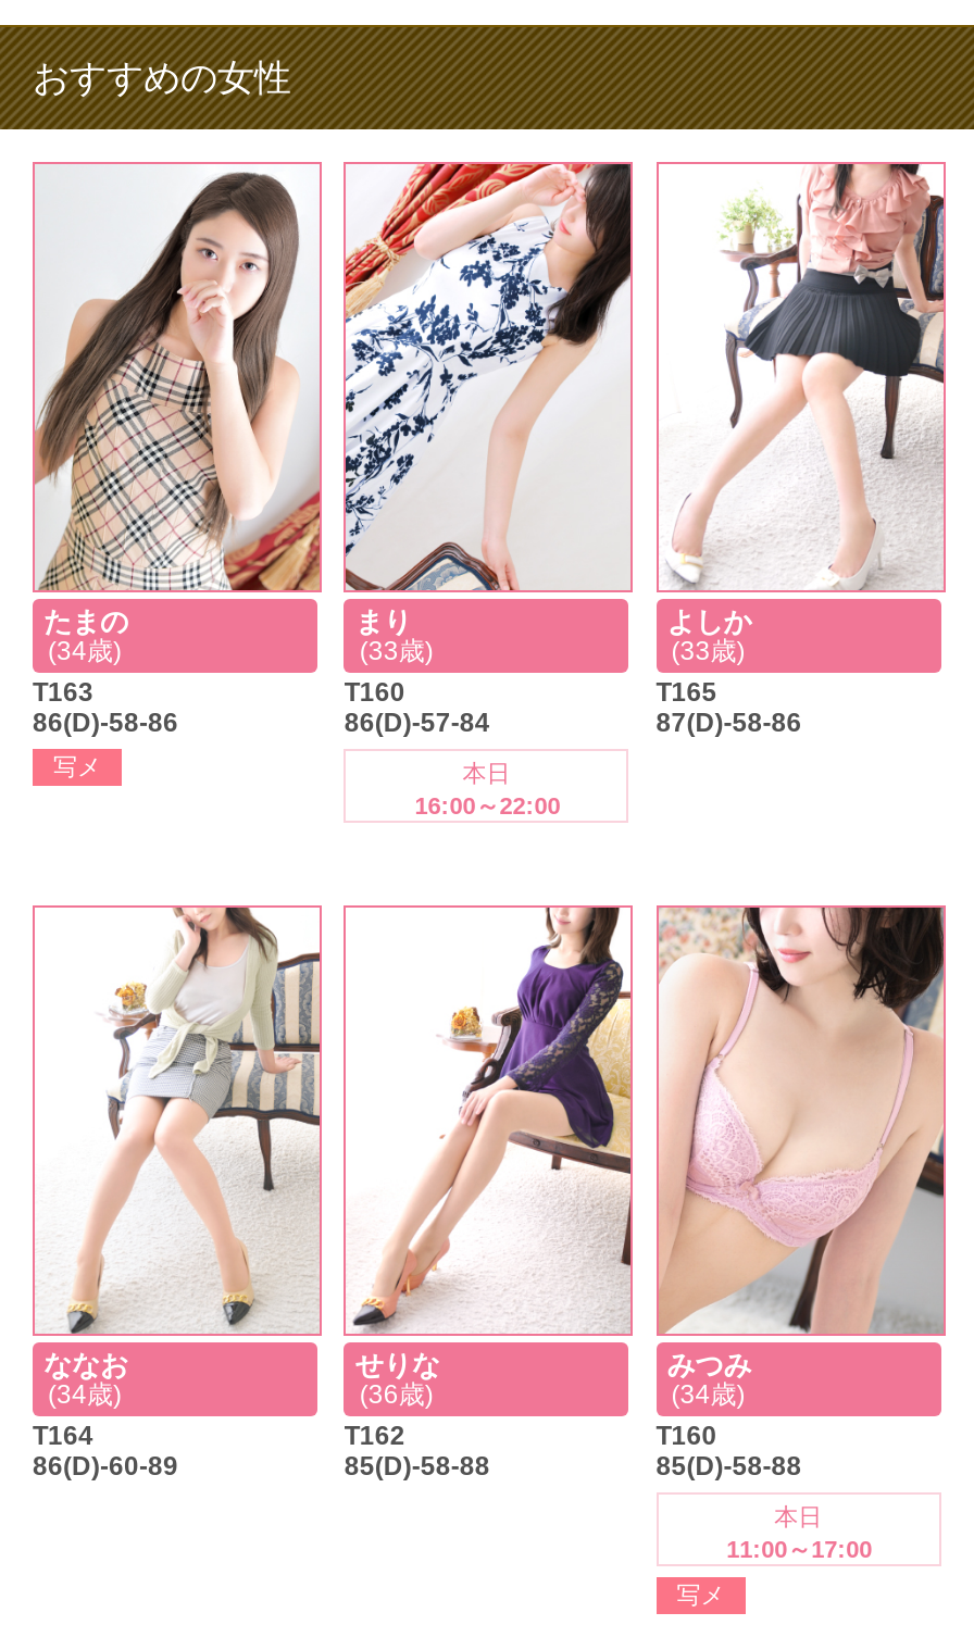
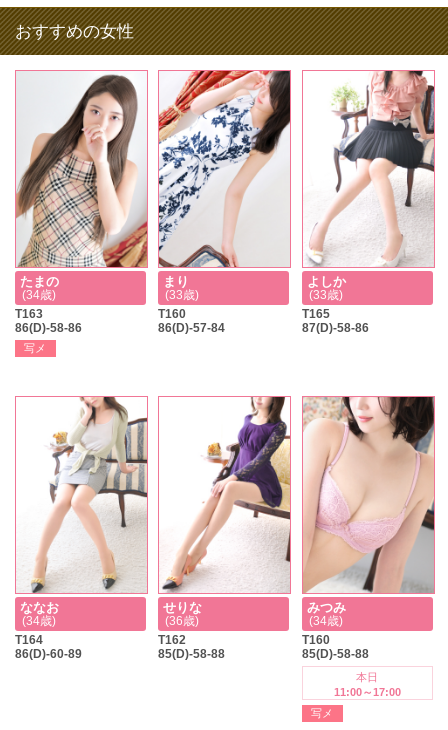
- 本日
- 16:00～22:00
